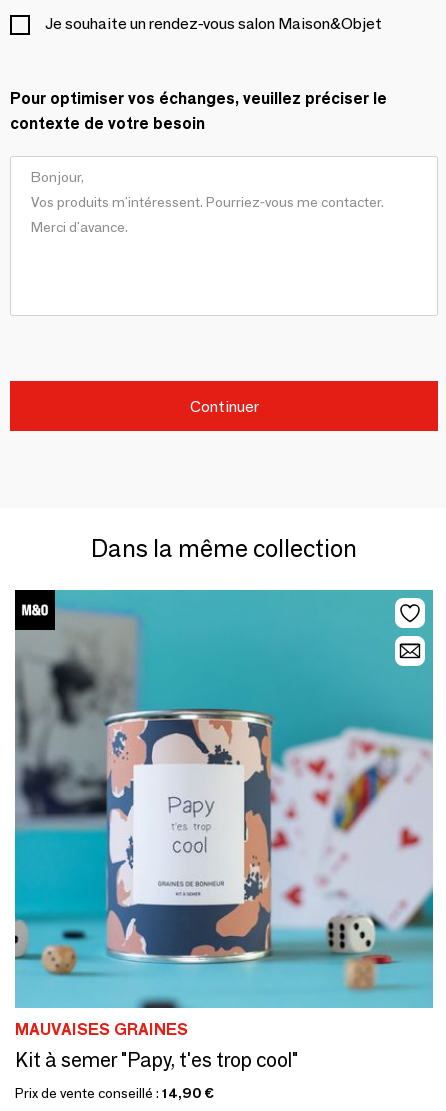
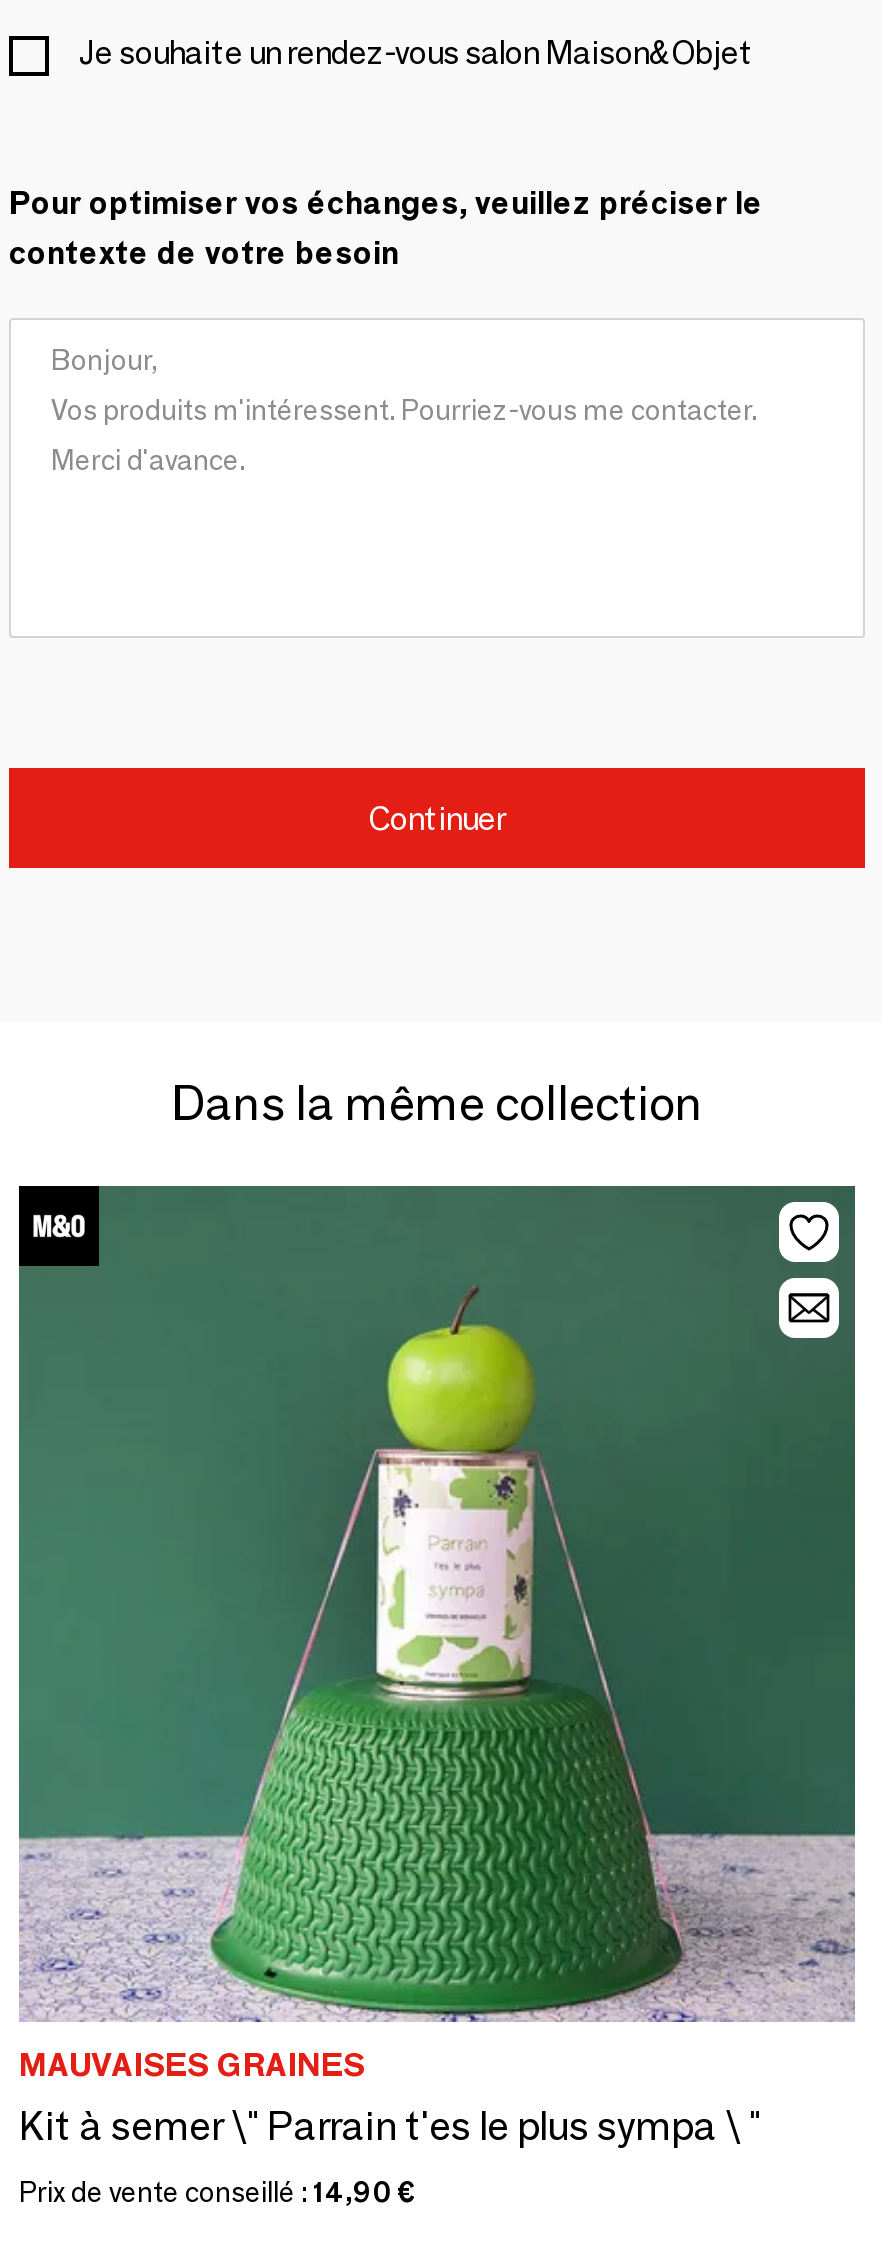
- [image]
- Kit à semer "Papy, t'es trop cool"
+ [image]
+ Kit à semer \" Parrain t'es le plus sympa \ "
